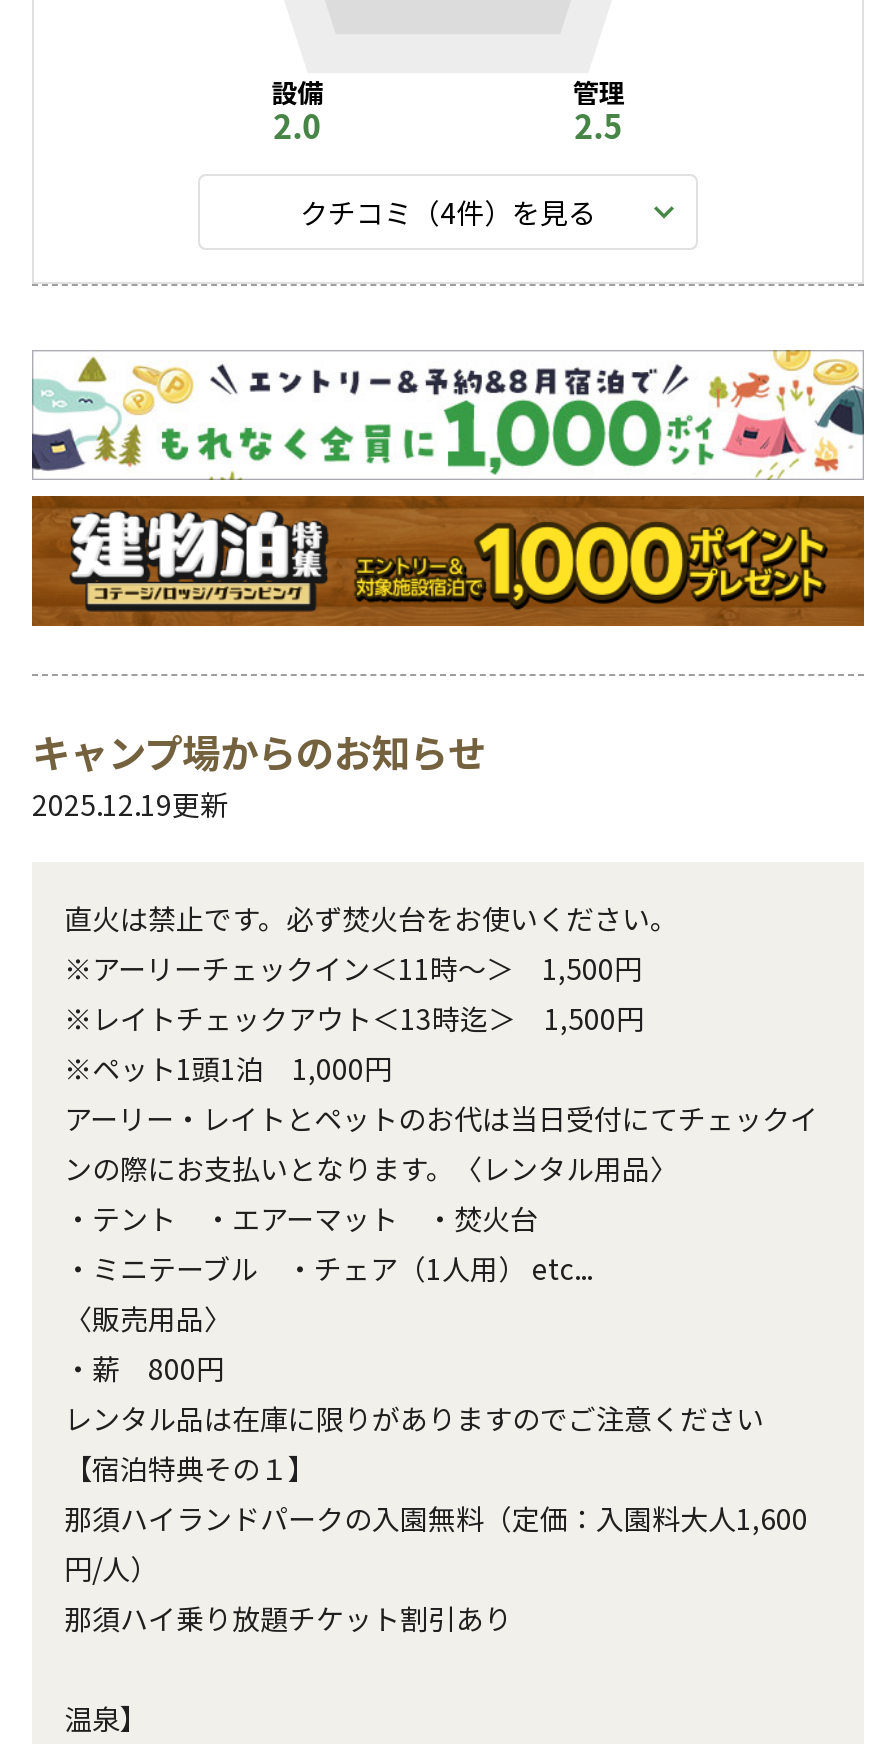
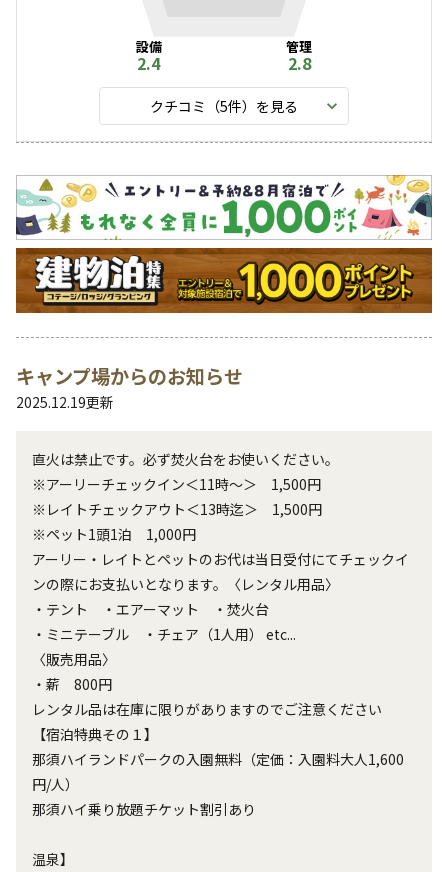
- 2.0
+ 2.4

- 2.5
+ 2.8

- クチコミ（4件）を見る
+ クチコミ（5件）を見る
